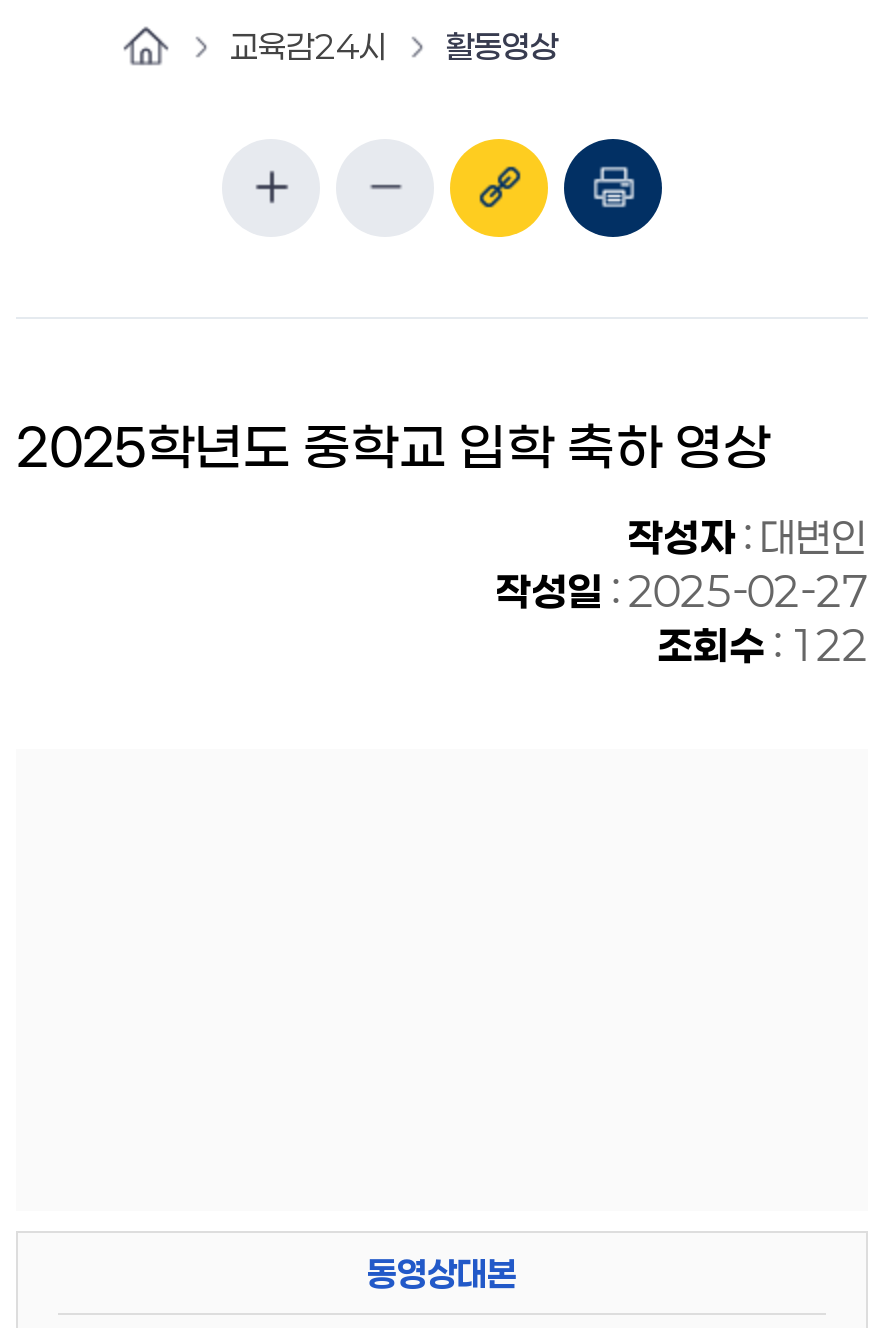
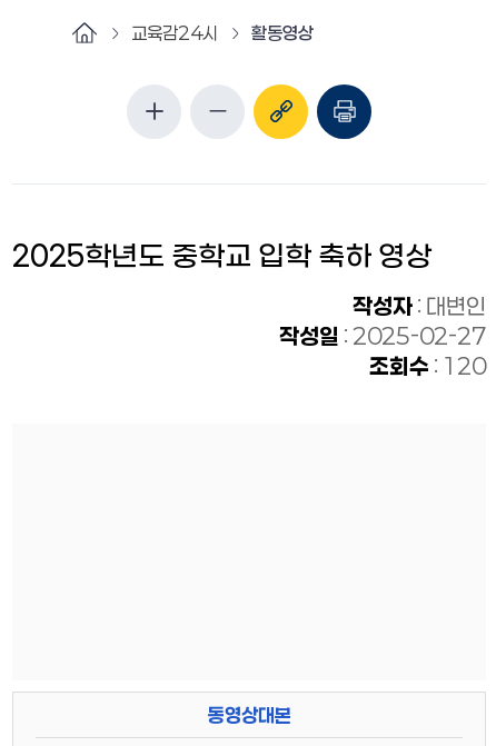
- 조회수: 122
+ 조회수: 120
